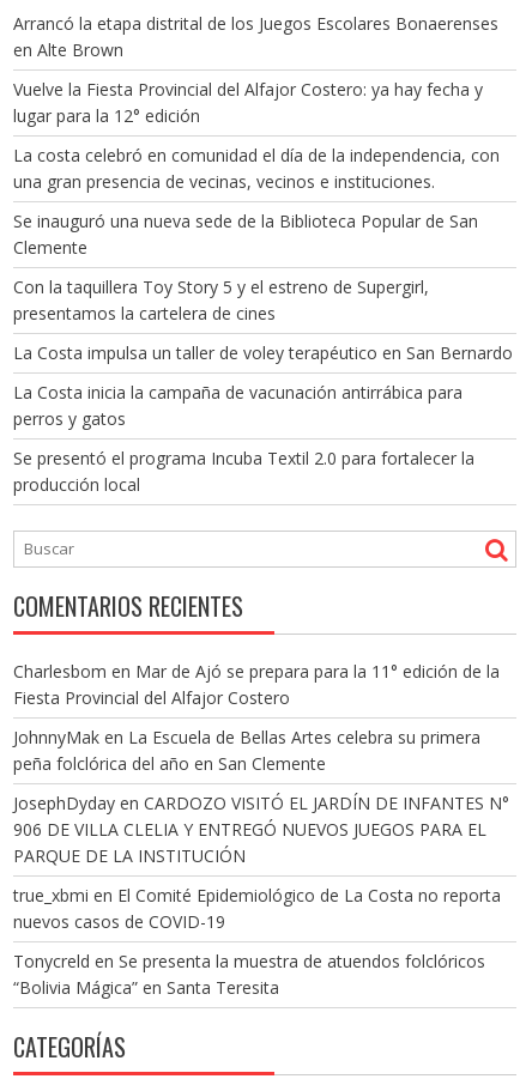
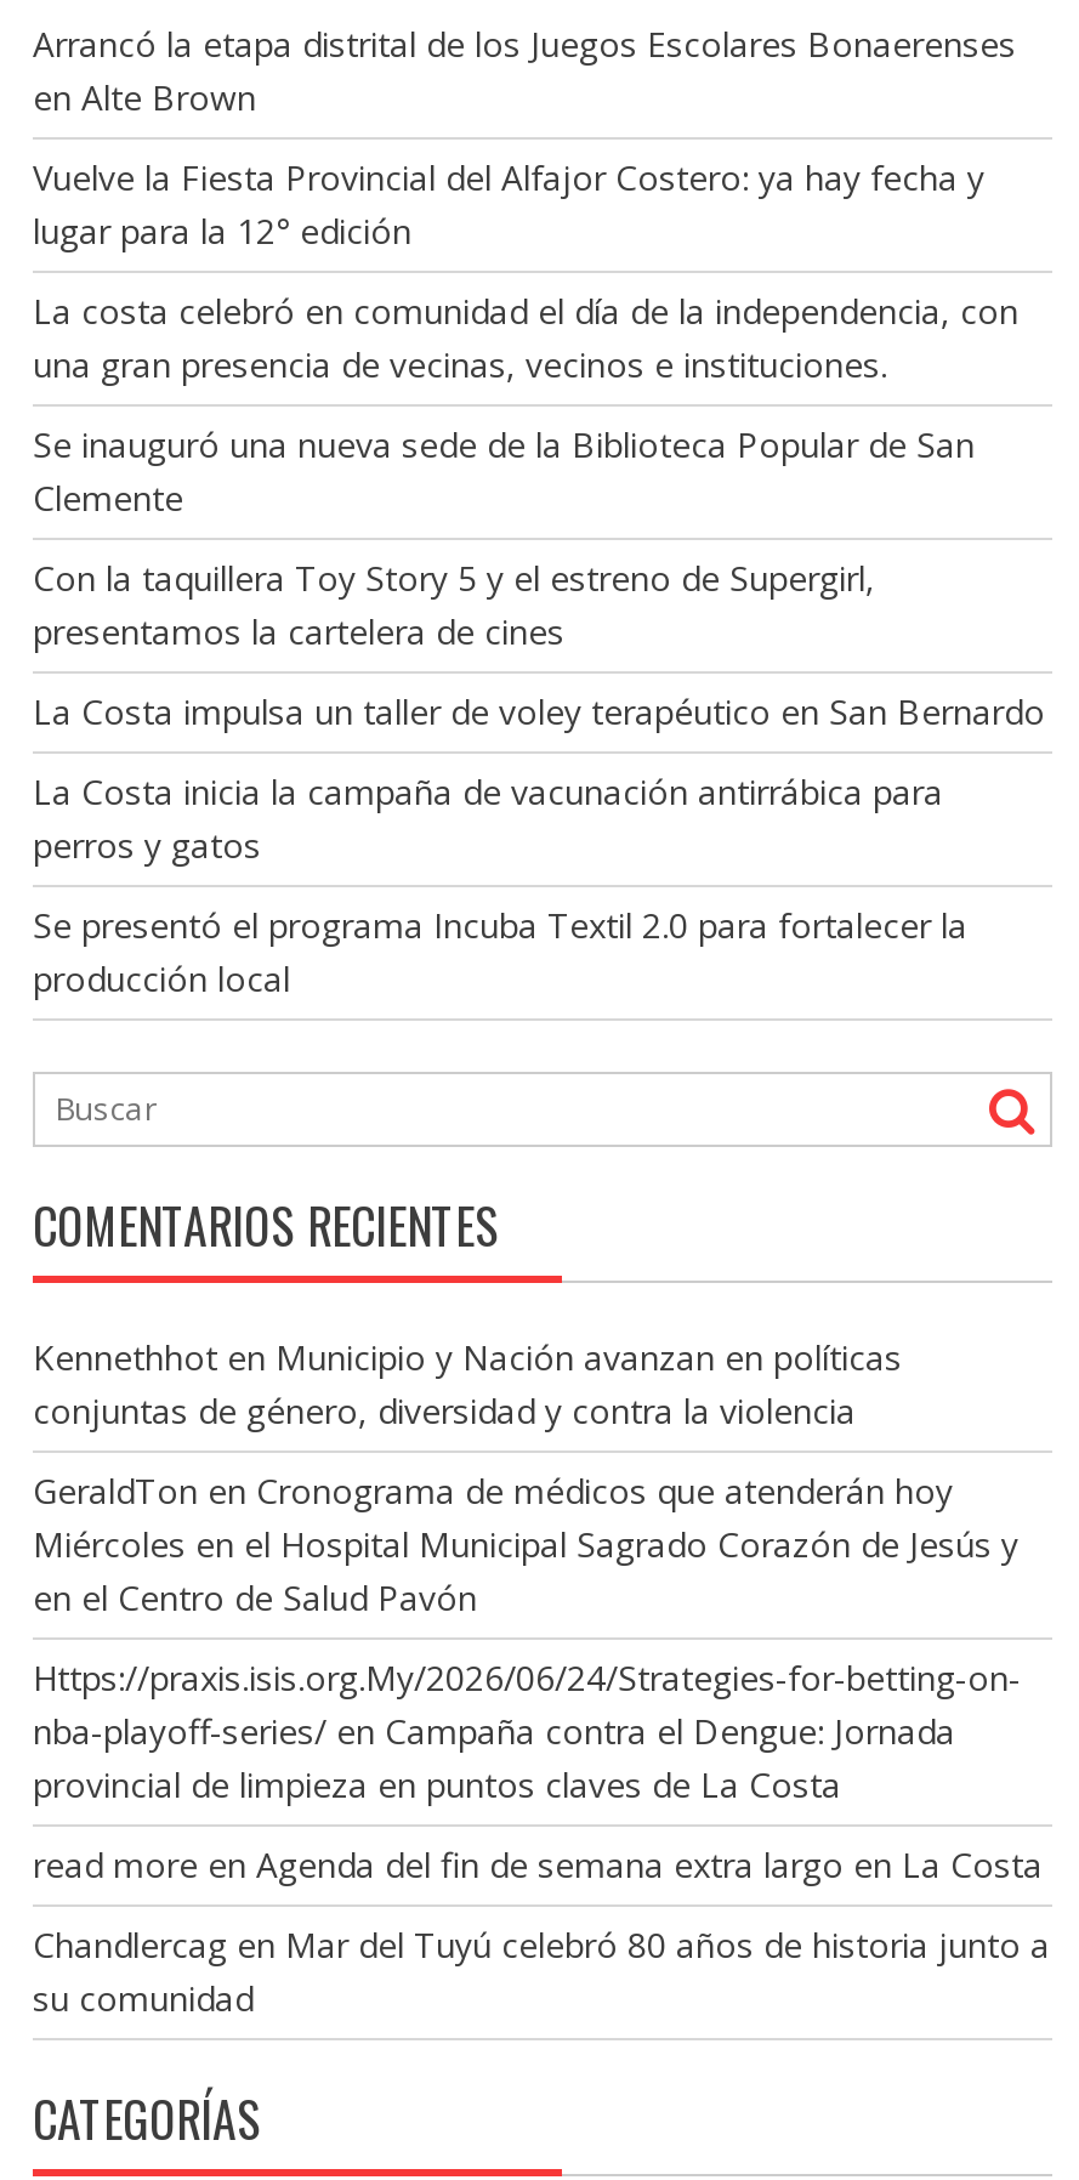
- Charlesbom en Mar de Ajó se prepara para la 11° edición de la
- Fiesta Provincial del Alfajor Costero
+ Kennethhot en Municipio y Nación avanzan en políticas
+ conjuntas de género, diversidad y contra la violencia

- JohnnyMak en La Escuela de Bellas Artes celebra su primera
- peña folclórica del año en San Clemente
+ GeraldTon en Cronograma de médicos que atenderán hoy
+ Miércoles en el Hospital Municipal Sagrado Corazón de Jesús y
+ en el Centro de Salud Pavón

- JosephDyday en CARDOZO VISITÓ EL JARDÍN DE INFANTES N°
- 906 DE VILLA CLELIA Y ENTREGÓ NUEVOS JUEGOS PARA EL
- PARQUE DE LA INSTITUCIÓN
+ Https://praxis.isis.org.My/2026/06/24/Strategies-for-betting-on-
+ nba-playoff-series/ en Campaña contra el Dengue: Jornada
+ provincial de limpieza en puntos claves de La Costa

- true_xbmi en El Comité Epidemiológico de La Costa no reporta
- nuevos casos de COVID-19
+ read more en Agenda del fin de semana extra largo en La Costa

- Tonycreld en Se presenta la muestra de atuendos folclóricos
- “Bolivia Mágica” en Santa Teresita
+ Chandlercag en Mar del Tuyú celebró 80 años de historia junto a
+ su comunidad
